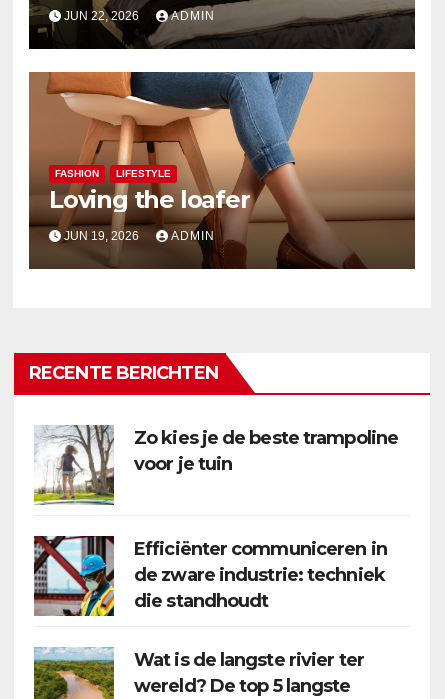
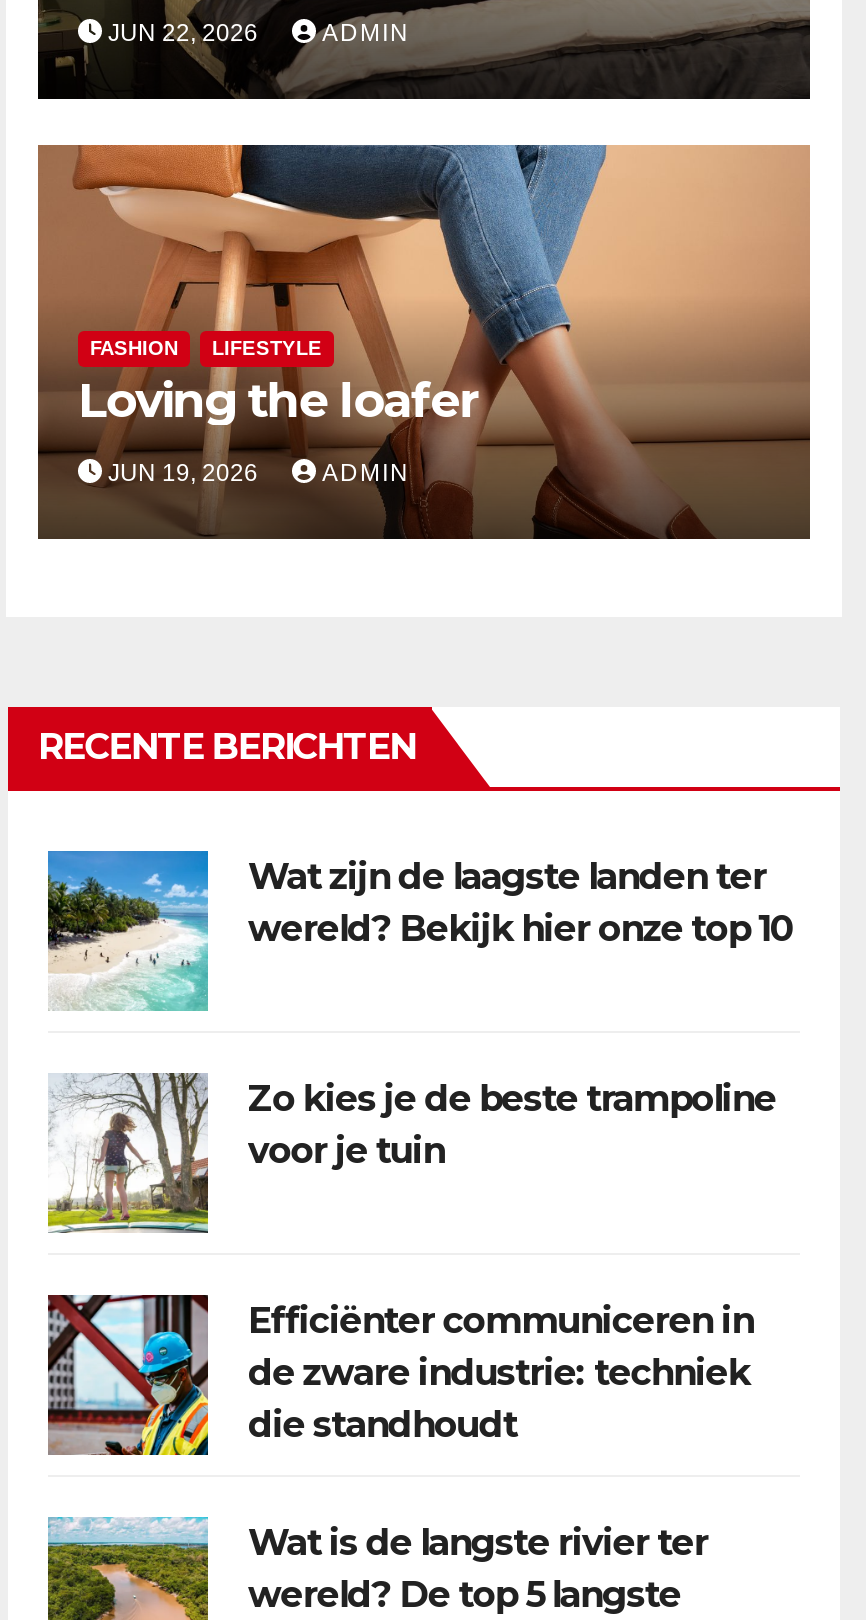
+ [image]
+ Wat zijn de laagste landen ter
+ wereld? Bekijk hier onze top 10
